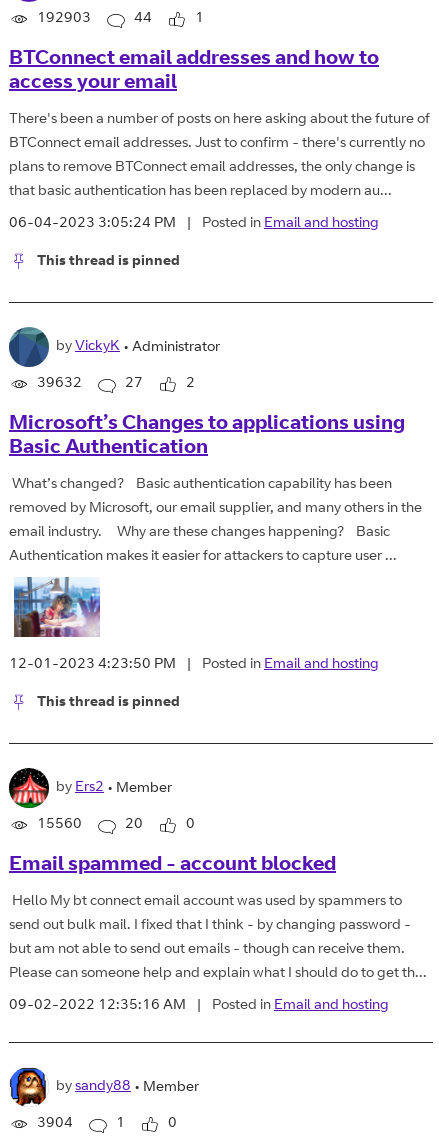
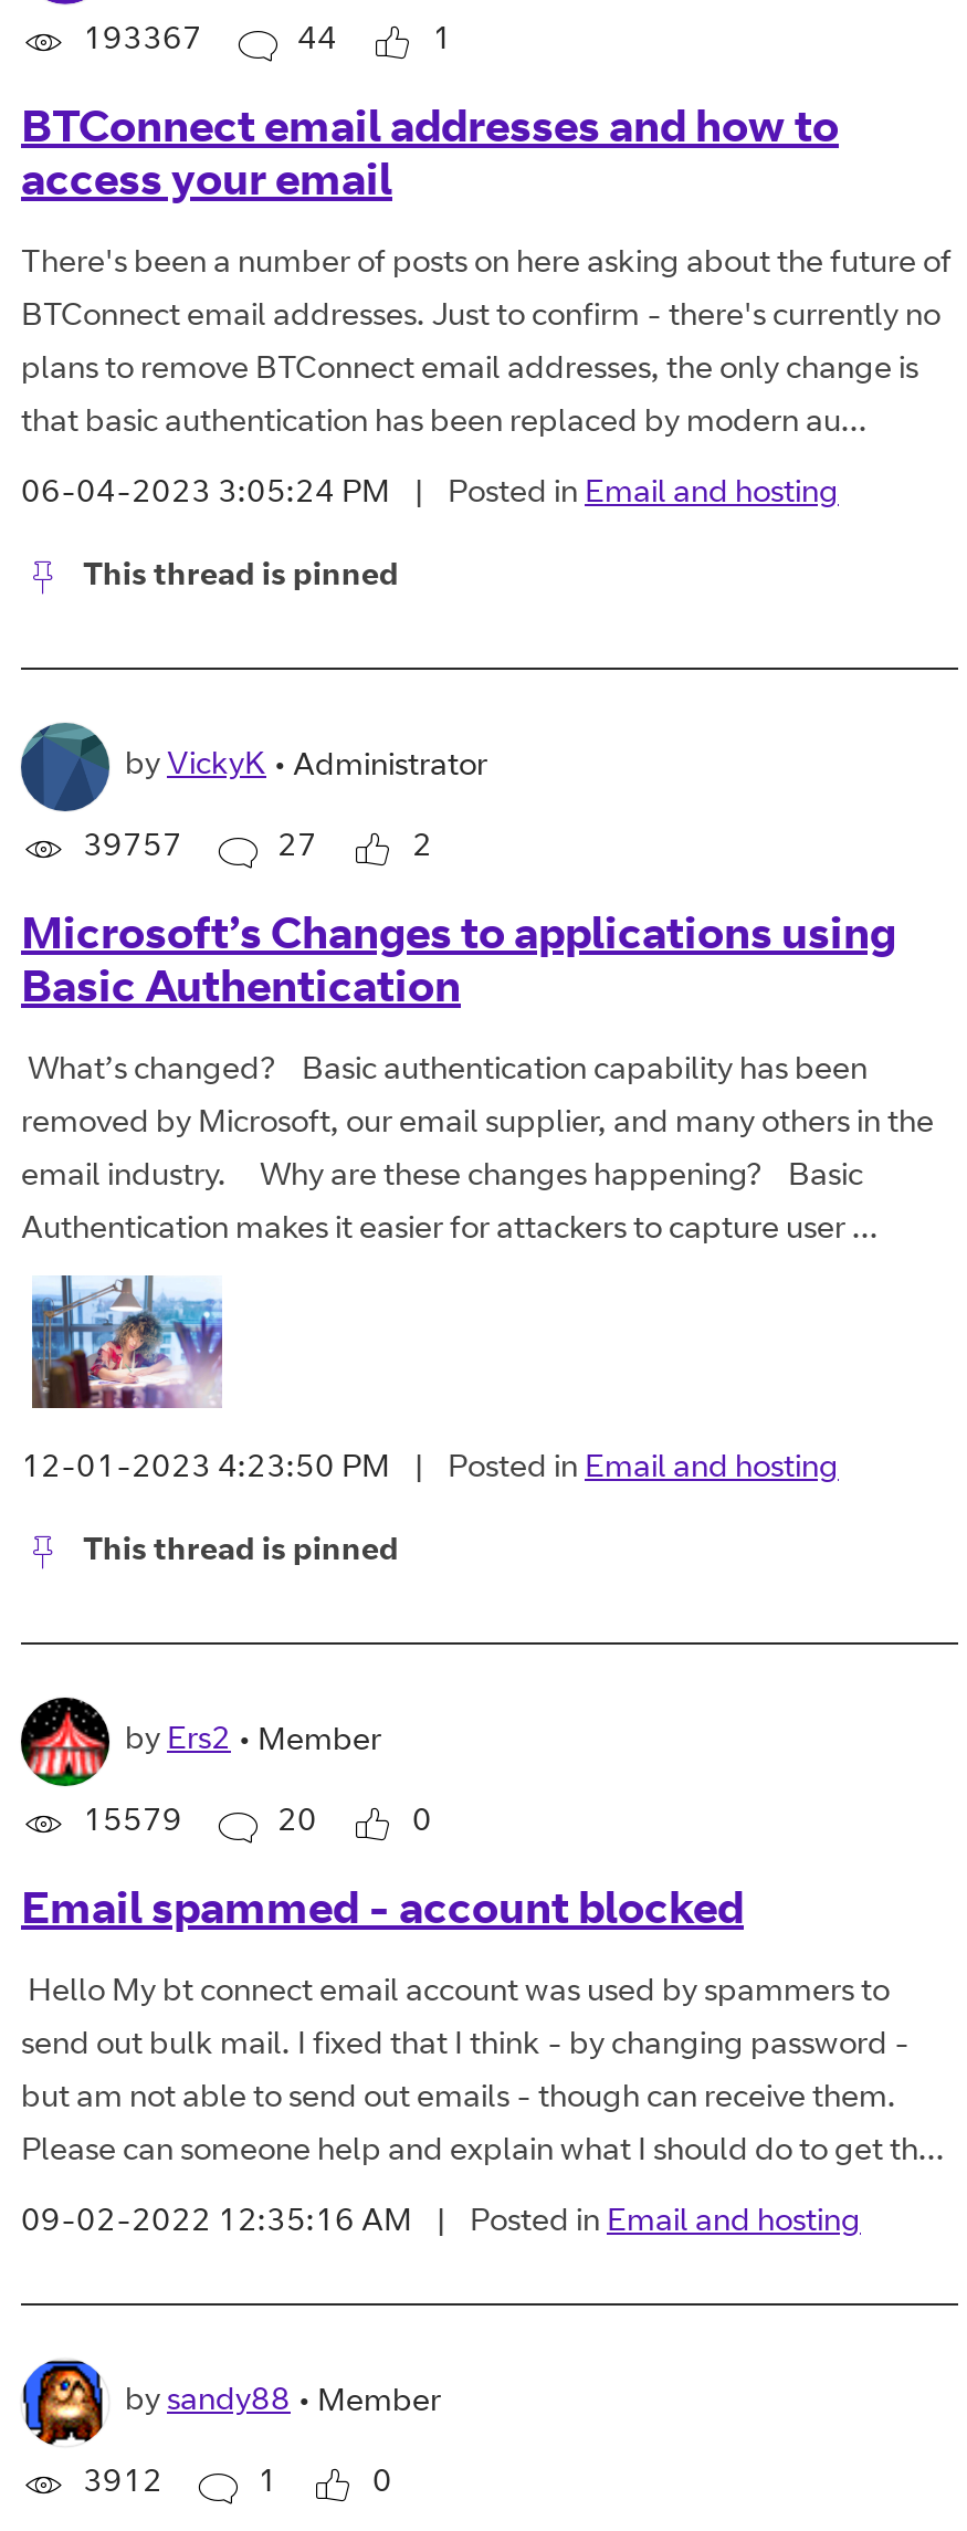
- 192903
+ 193367

- 39632
+ 39757

- 15560
+ 15579

- 3904
+ 3912
